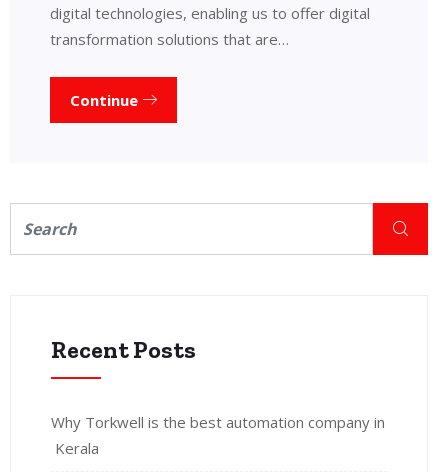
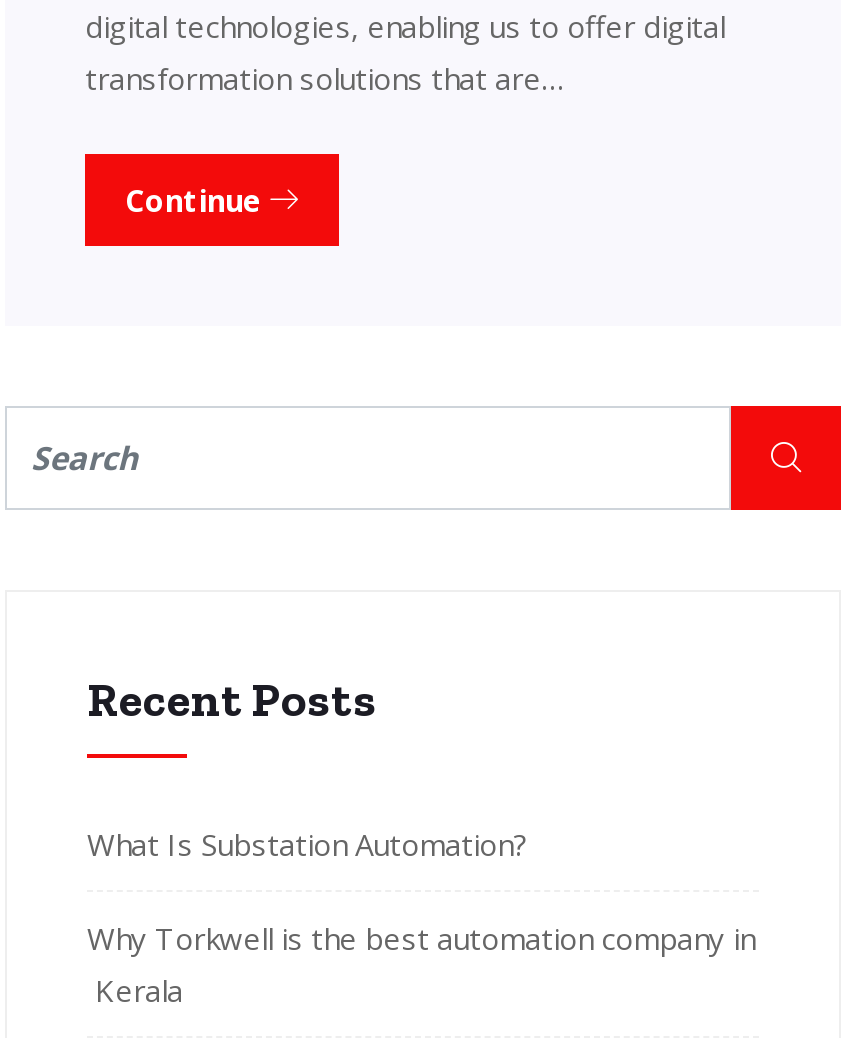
+ What Is Substation Automation?
